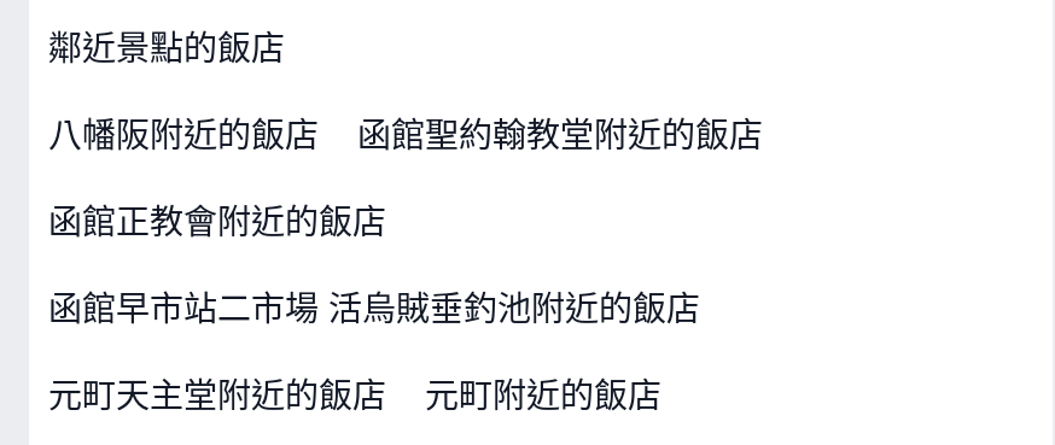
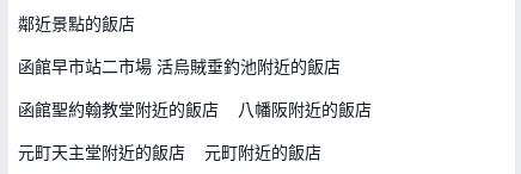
moved down: 函館聖約翰教堂附近的飯店 | 八幡阪附近的飯店

- 函館正教會附近的飯店

moved up: 函館早市站二市場 活烏賊垂釣池附近的飯店
